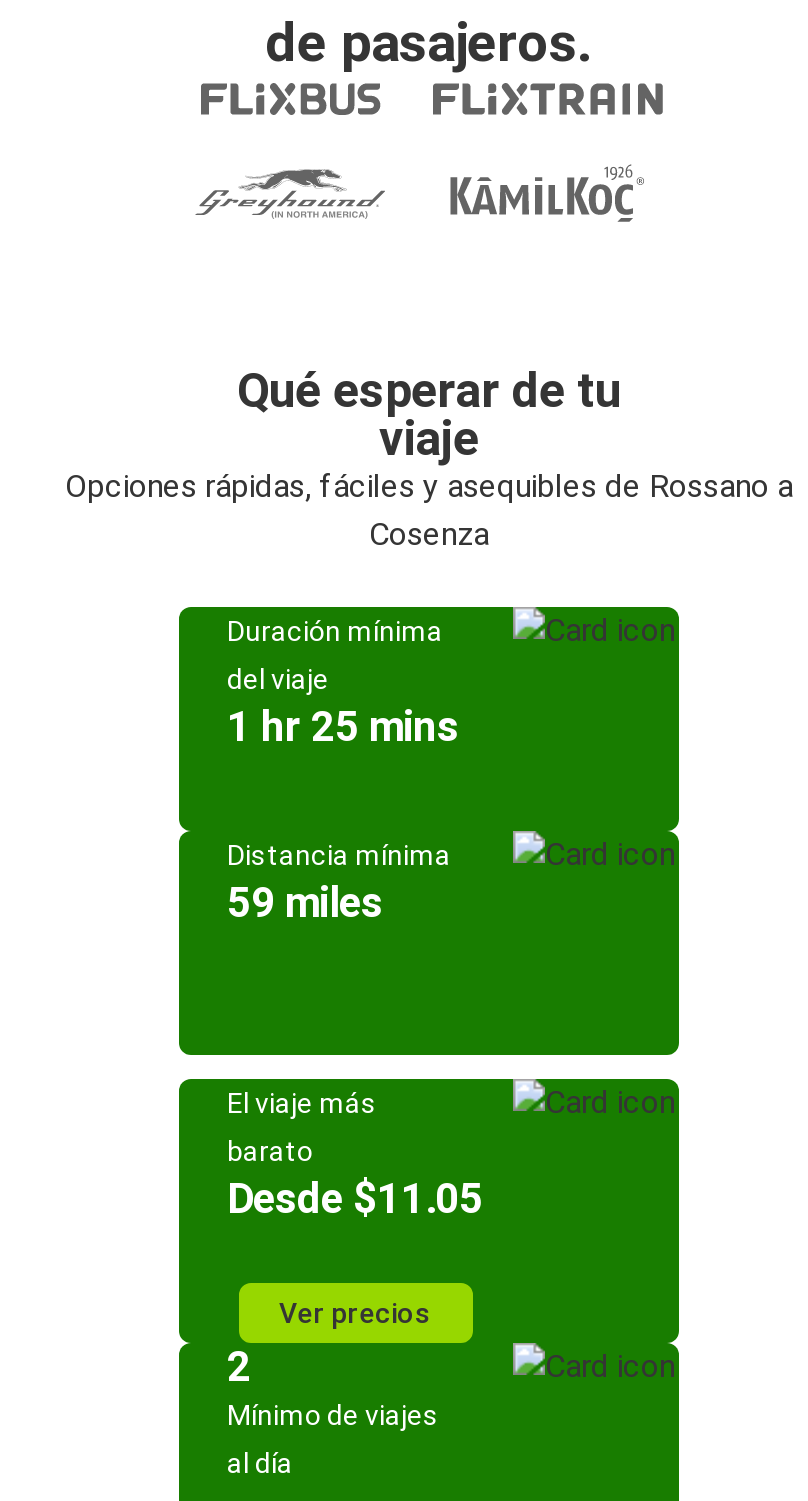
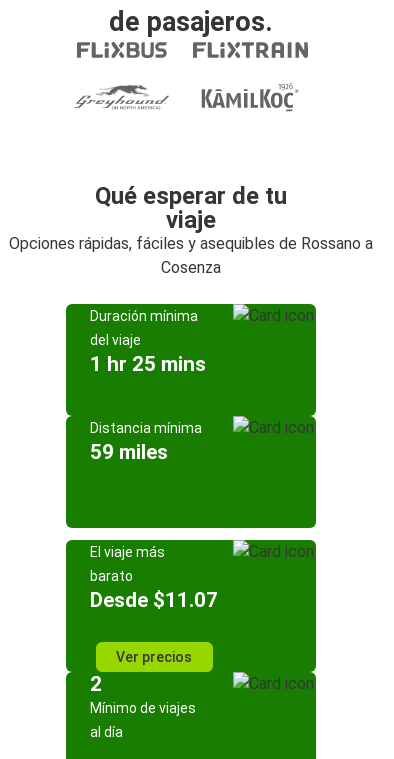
- Desde $11.05
+ Desde $11.07
